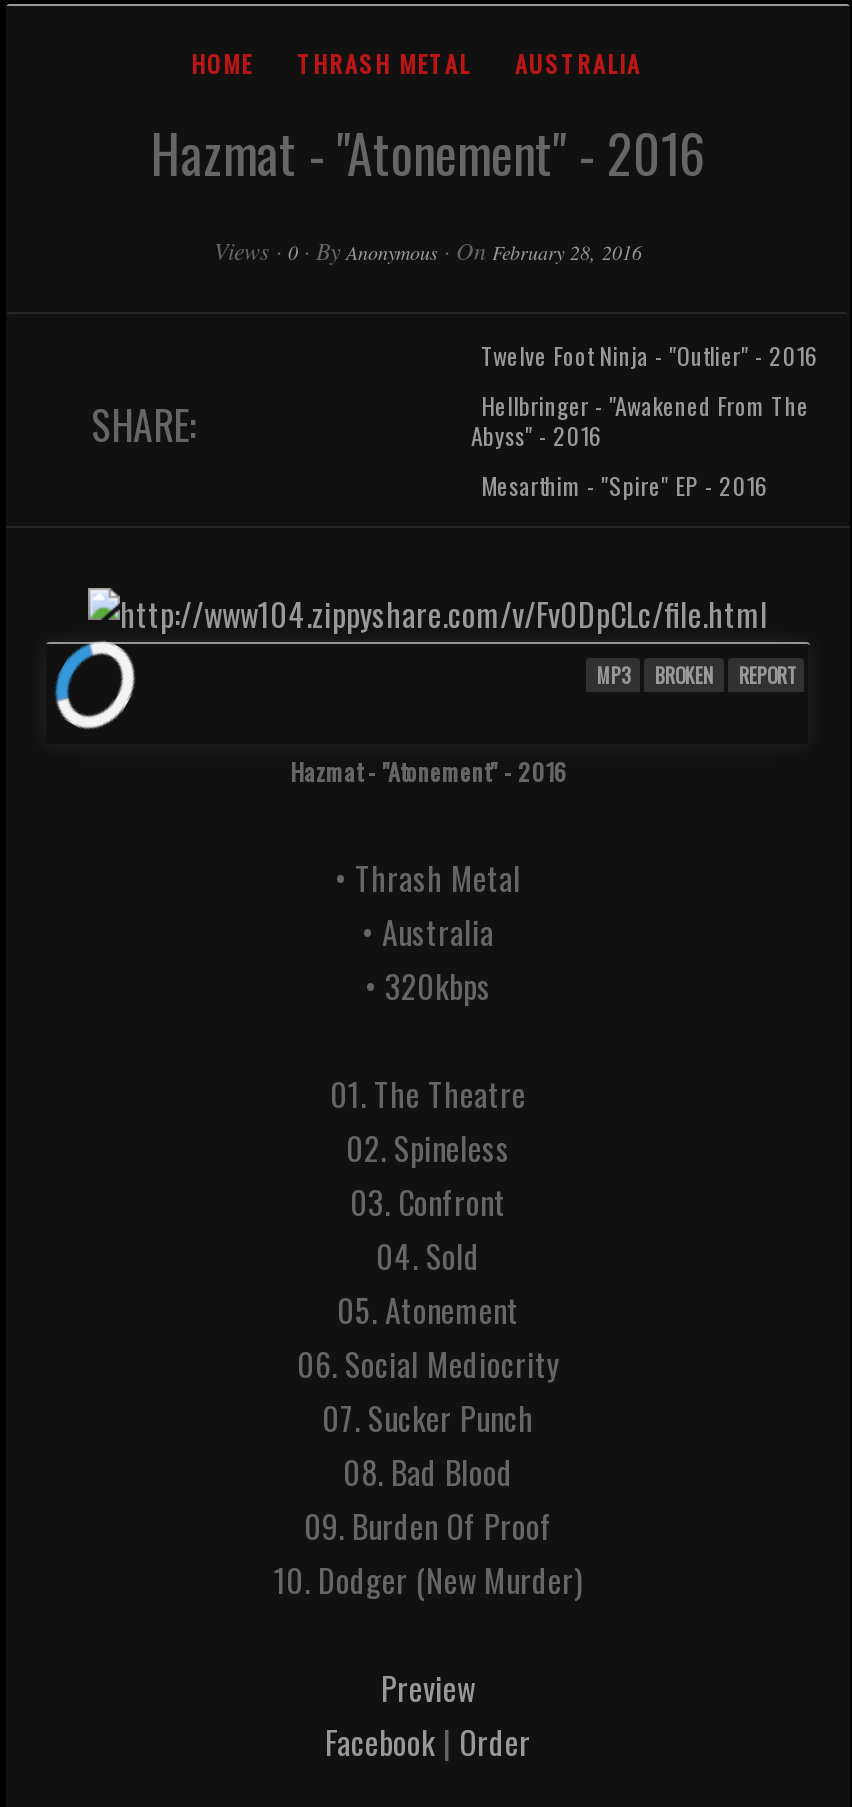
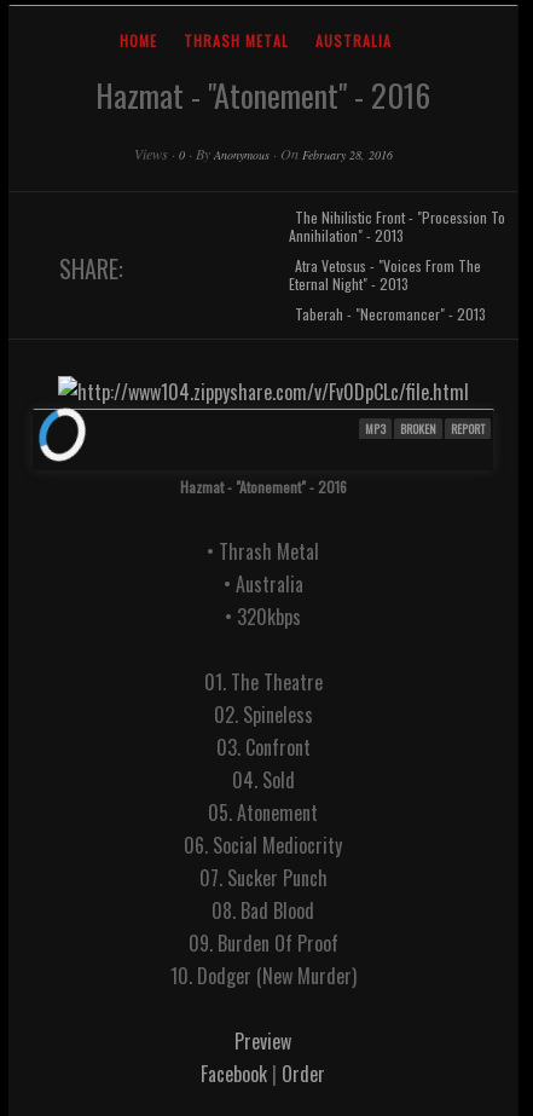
- Twelve Foot Ninja - "Outlier" - 2016
+ The Nihilistic Front - "Procession To
+ Annihilation" - 2013

- Hellbringer - "Awakened From The
- Abyss" - 2016
+ Atra Vetosus - "Voices From The
+ Eternal Night" - 2013

- Mesarthim - "Spire" EP - 2016
+ Taberah - "Necromancer" - 2013
